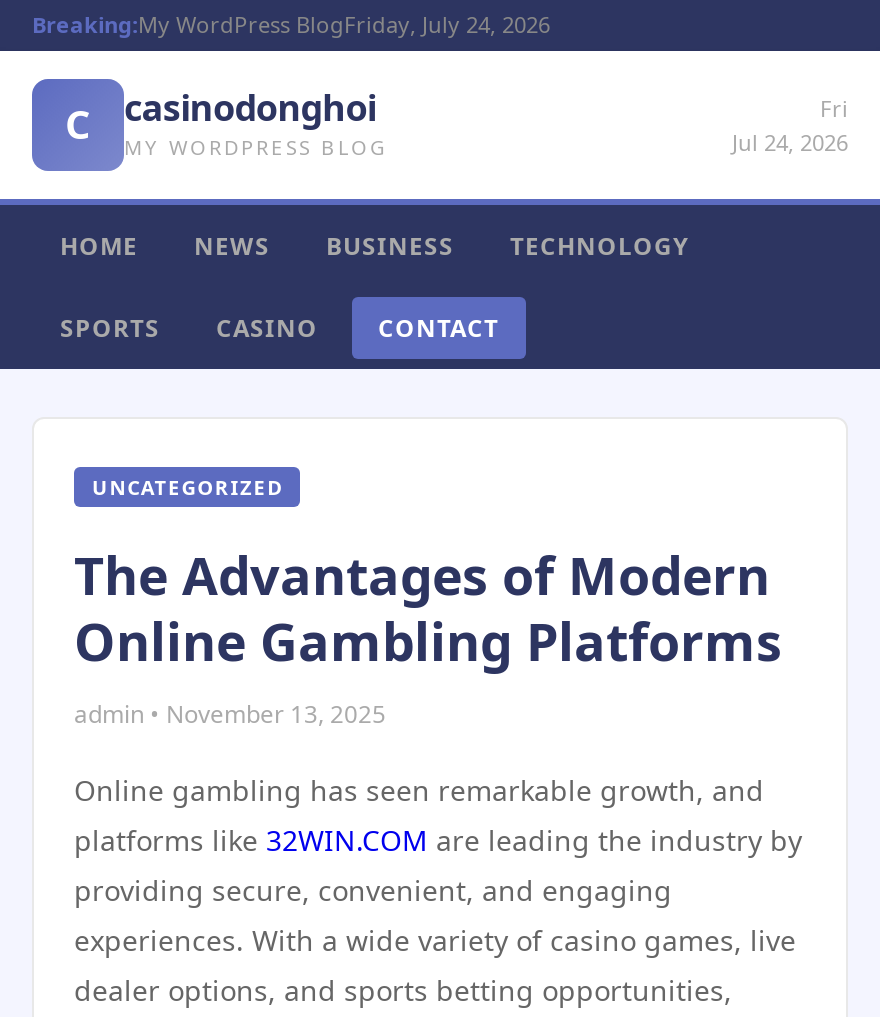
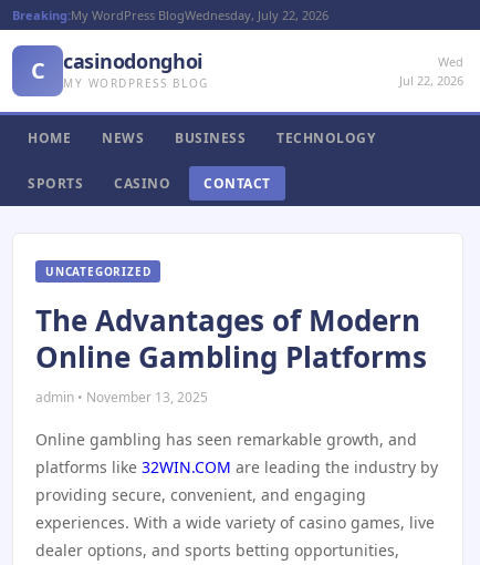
- Breaking:My WordPress BlogFriday, July 24, 2026
+ Breaking:My WordPress BlogWednesday, July 22, 2026

- Fri
- Jul 24, 2026
+ Wed
+ Jul 22, 2026
